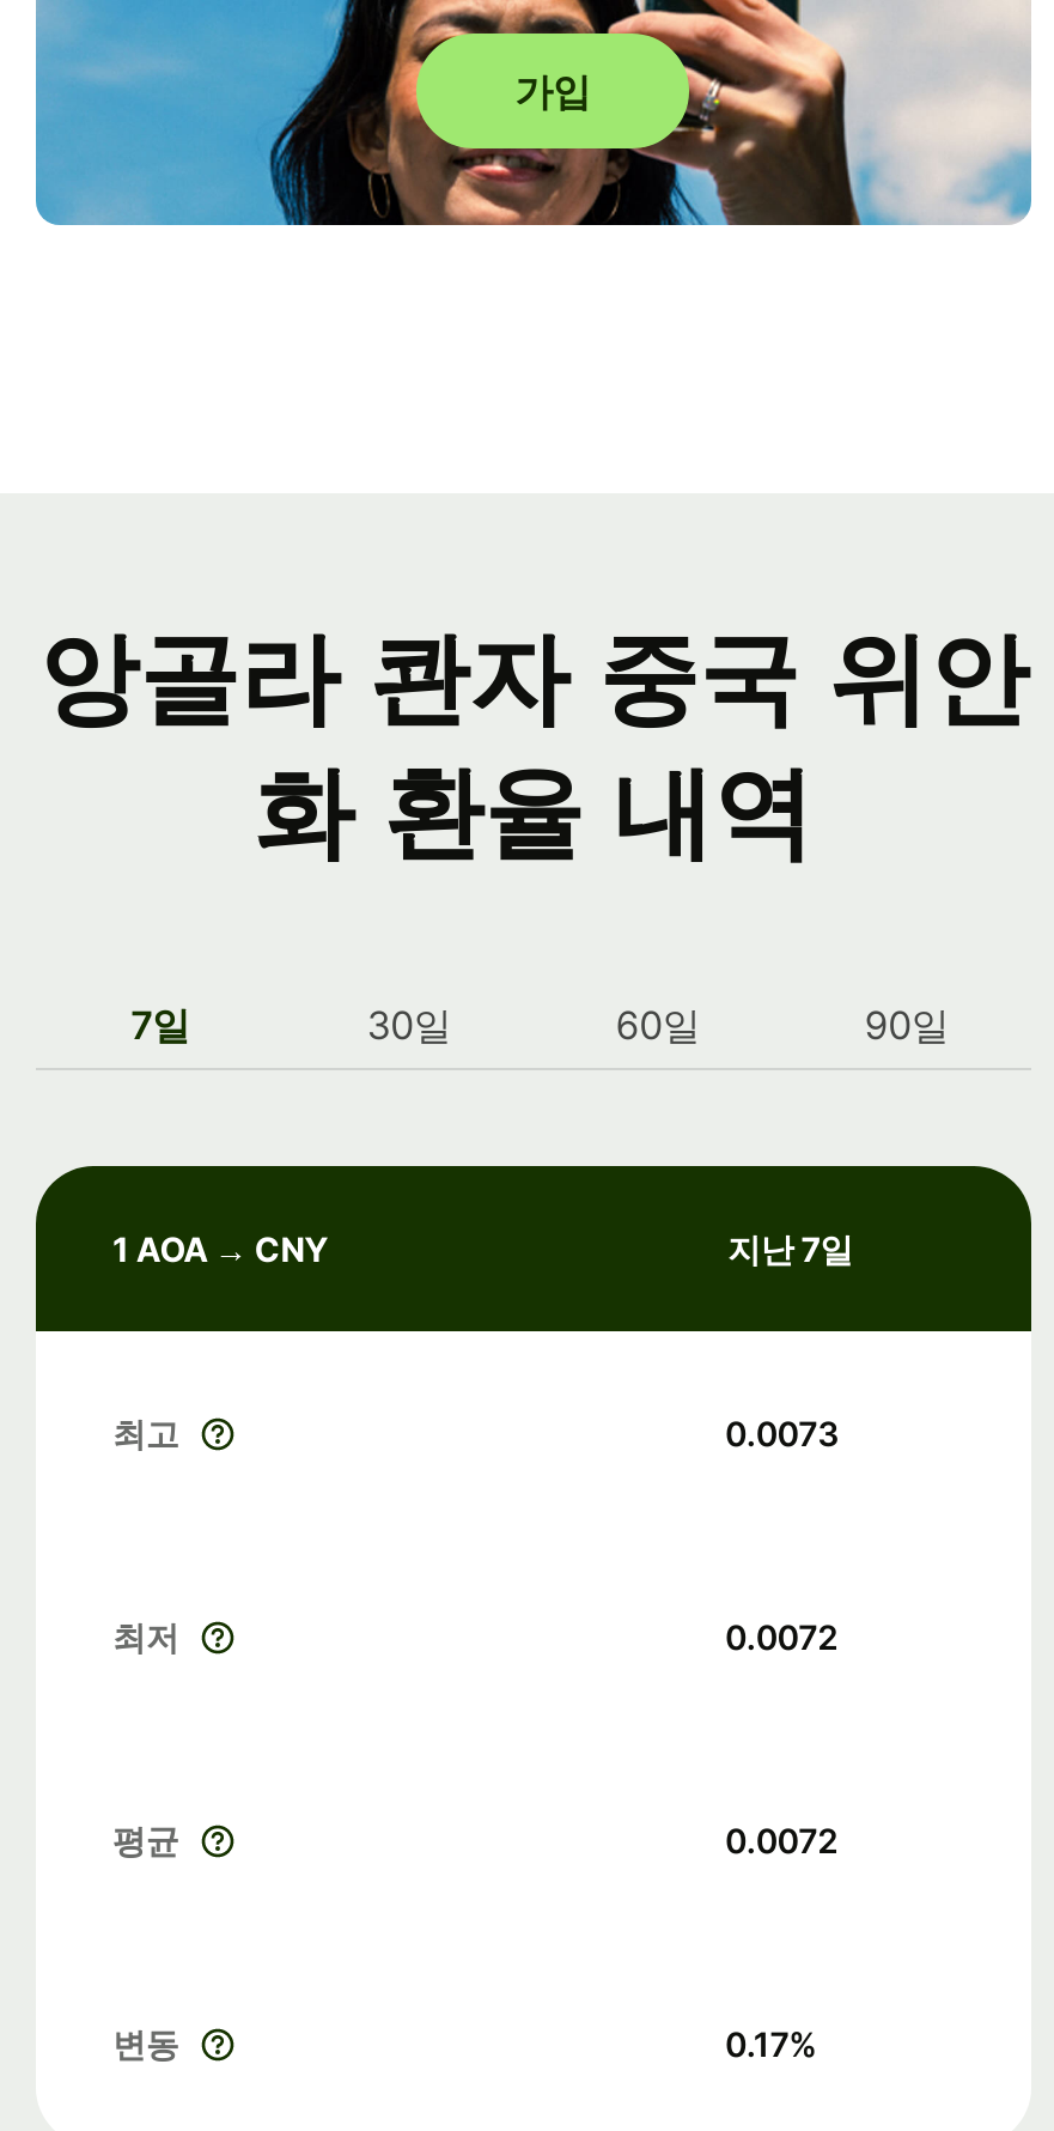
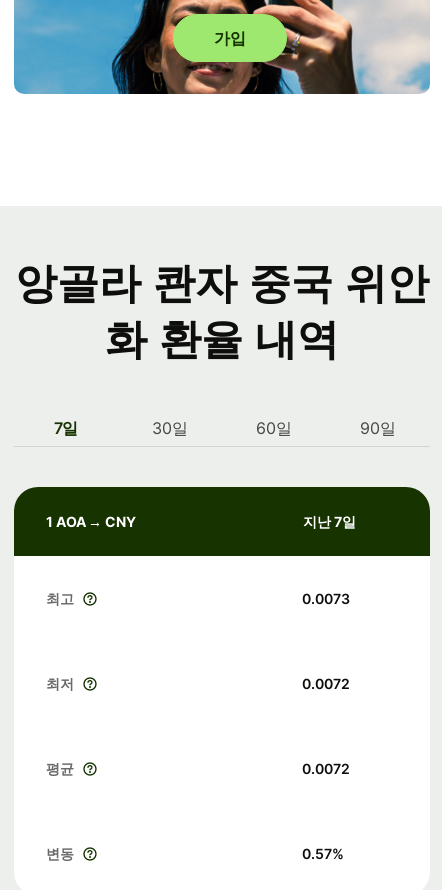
- 0.17%
+ 0.57%
